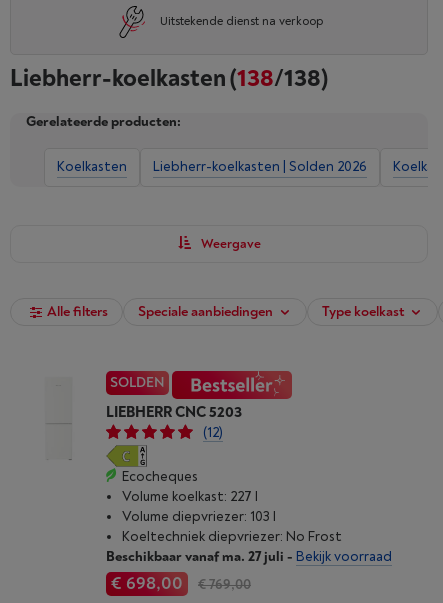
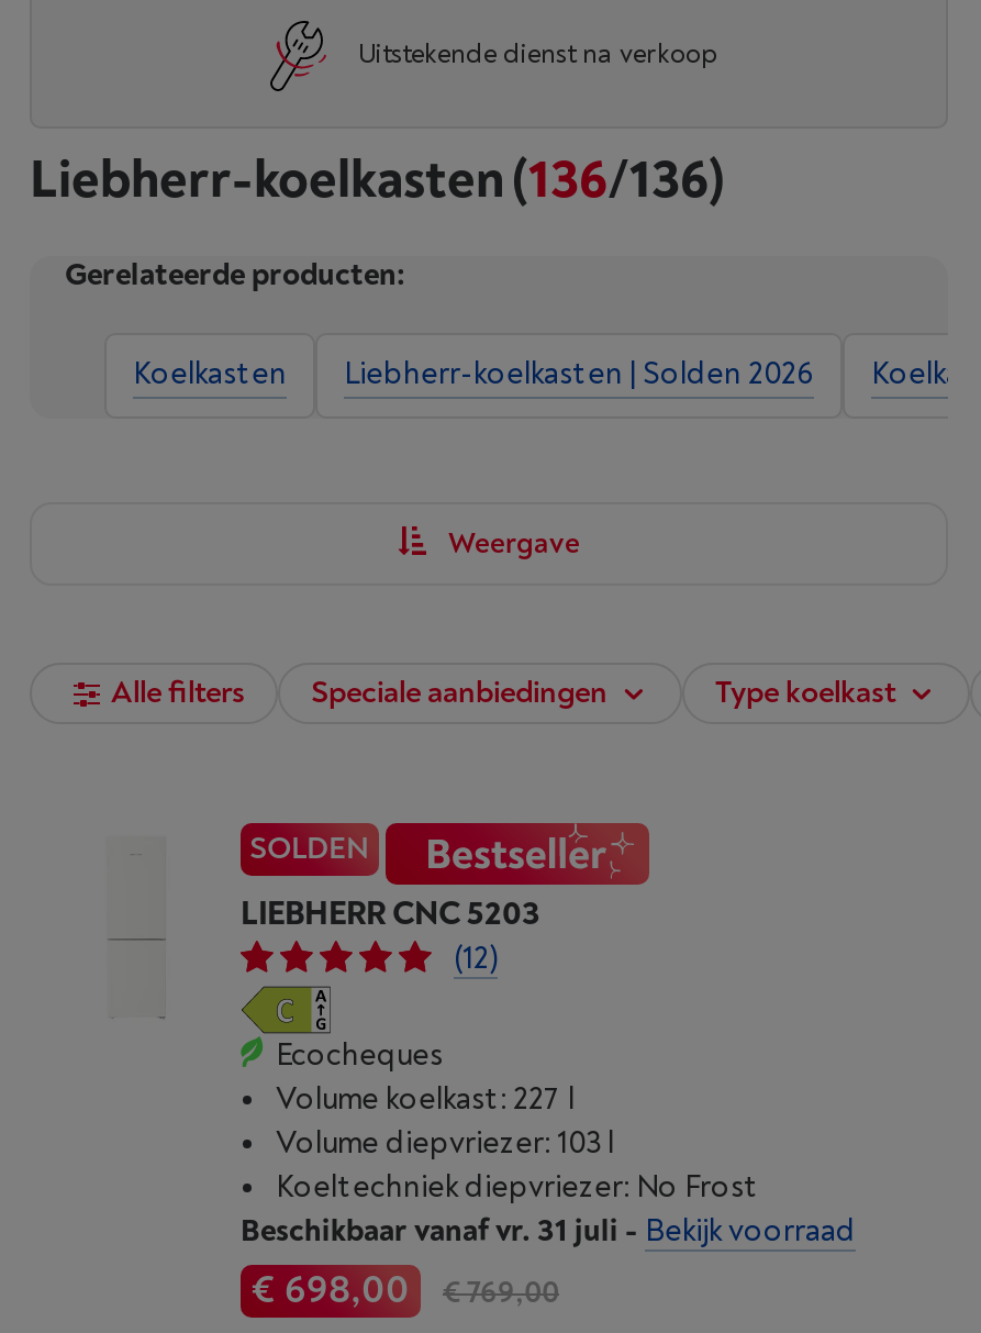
- Liebherr-koelkasten (138/138)
+ Liebherr-koelkasten (136/136)

- Beschikbaar vanaf ma. 27 juli - Bekijk voorraad
+ Beschikbaar vanaf vr. 31 juli - Bekijk voorraad
